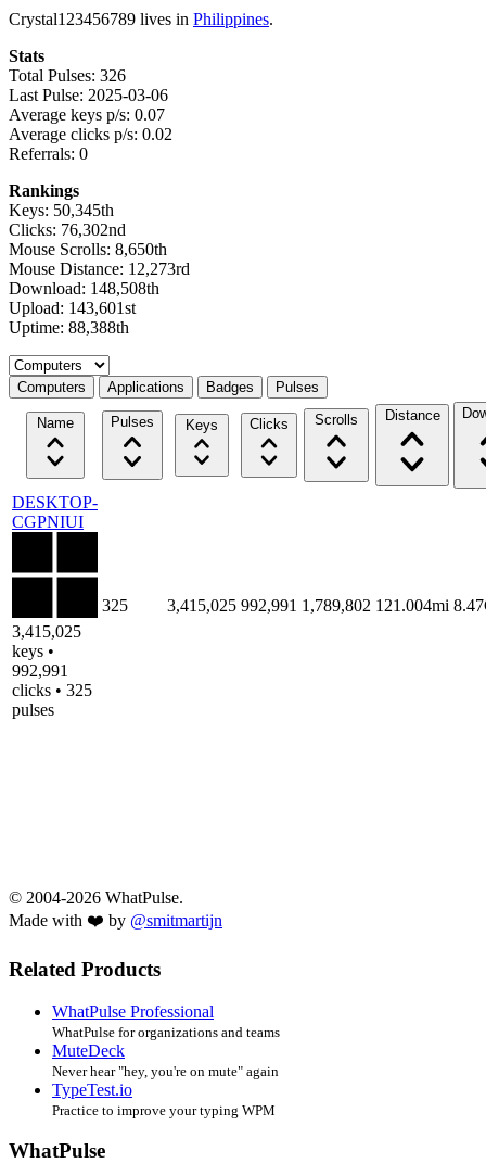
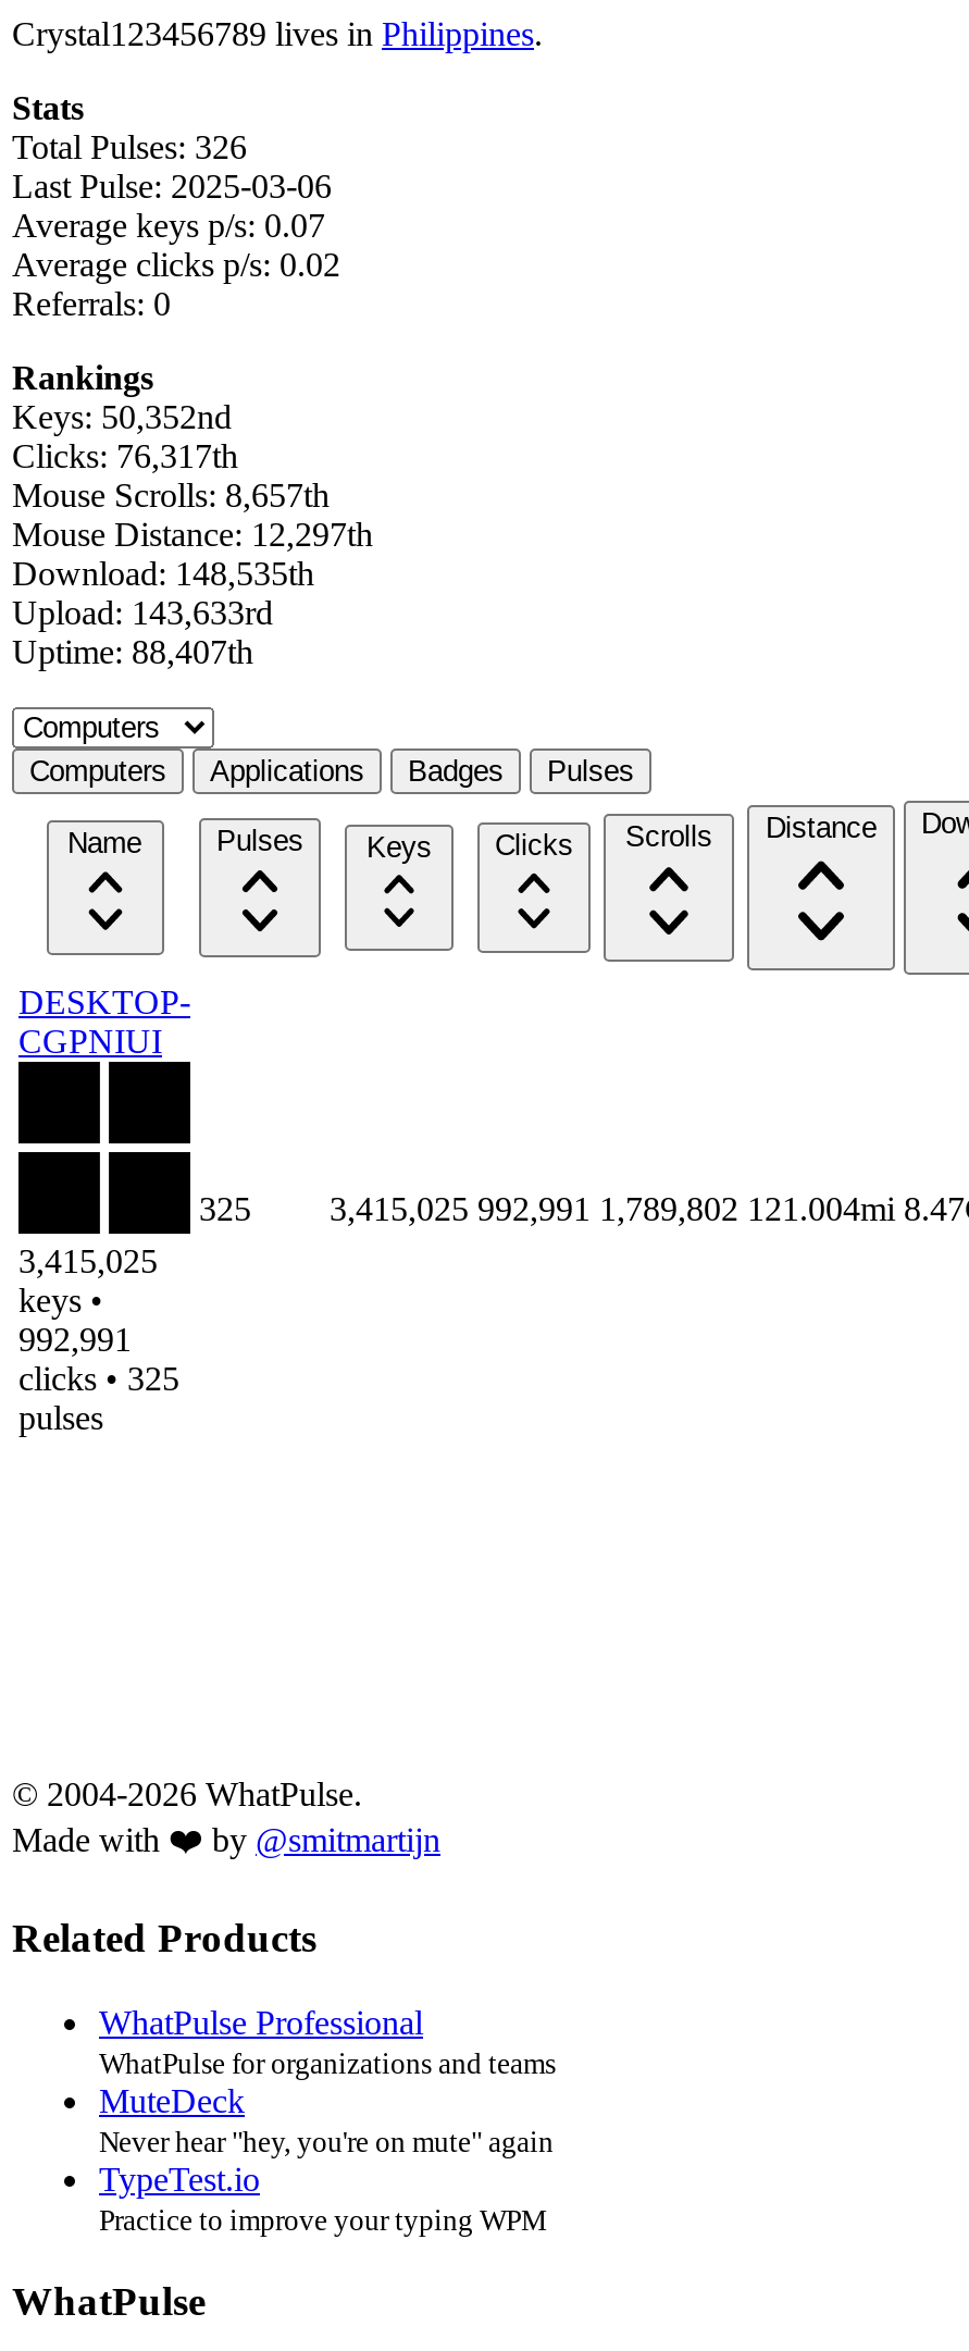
- Keys: 50,345th
+ Keys: 50,352nd

- Clicks: 76,302nd
+ Clicks: 76,317th

- Mouse Scrolls: 8,650th
+ Mouse Scrolls: 8,657th

- Mouse Distance: 12,273rd
+ Mouse Distance: 12,297th

- Download: 148,508th
+ Download: 148,535th

- Upload: 143,601st
+ Upload: 143,633rd

- Uptime: 88,388th
+ Uptime: 88,407th
